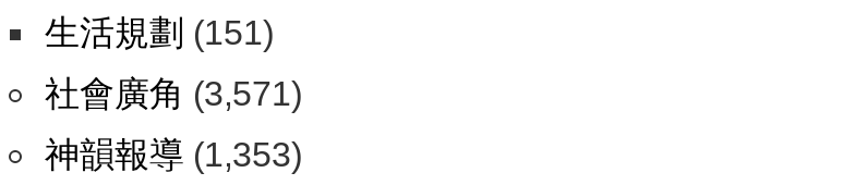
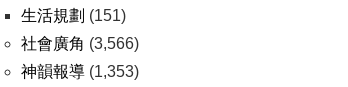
- 社會廣角(3,571)
+ 社會廣角(3,566)
